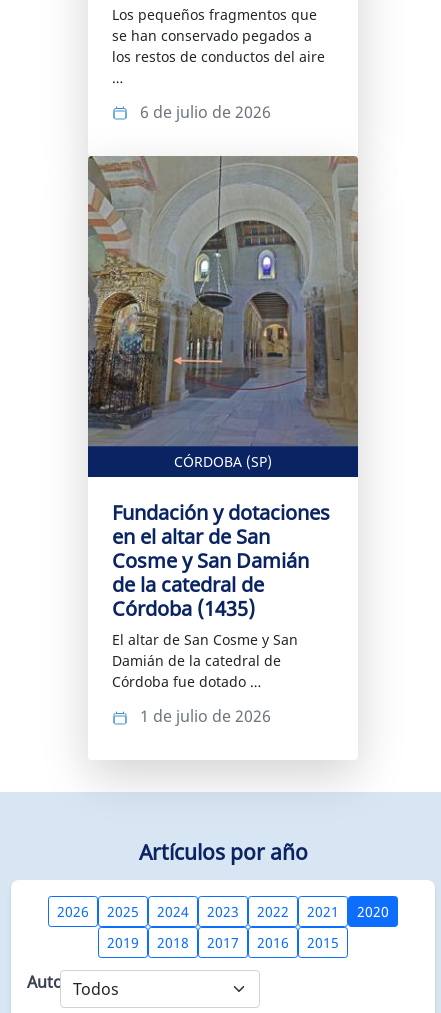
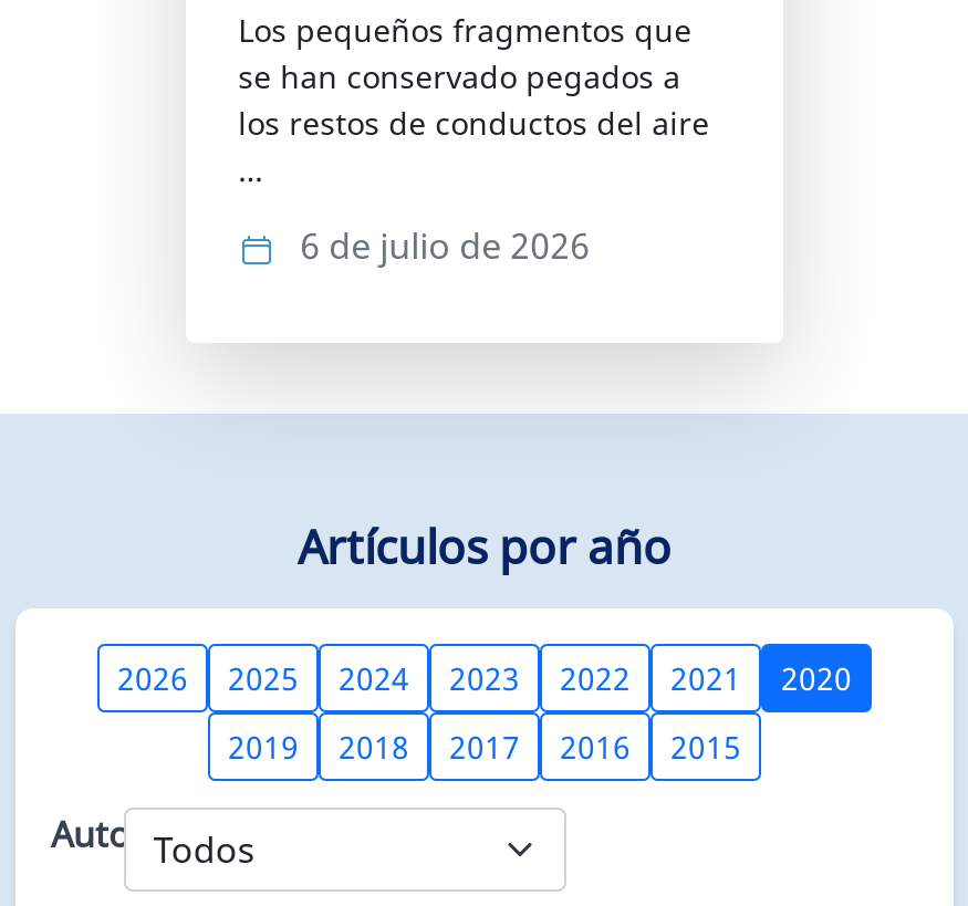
- [image]
- CÓRDOBA (SP)
- Fundación y dotaciones
- en el altar de San
- Cosme y San Damián
- de la catedral de
- Córdoba (1435)
- El altar de San Cosme y San
- Damián de la catedral de
- Córdoba fue dotado …
- 1 de julio de 2026
